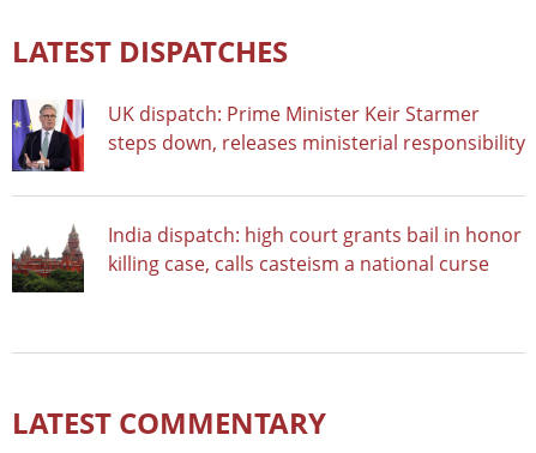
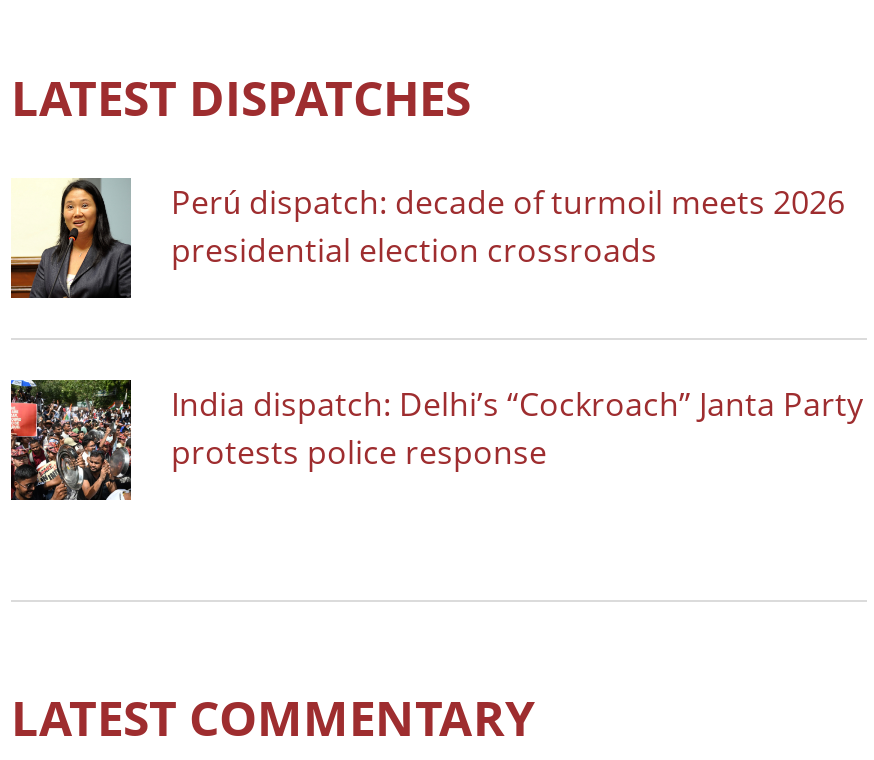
- [image]
- UK dispatch: Prime Minister Keir Starmer
- steps down, releases ministerial responsibility
+ [image]
+ Perú dispatch: decade of turmoil meets 2026
+ presidential election crossroads

- [image]
- India dispatch: high court grants bail in honor
- killing case, calls casteism a national curse
+ [image]
+ India dispatch: Delhi’s “Cockroach” Janta Party
+ protests police response
